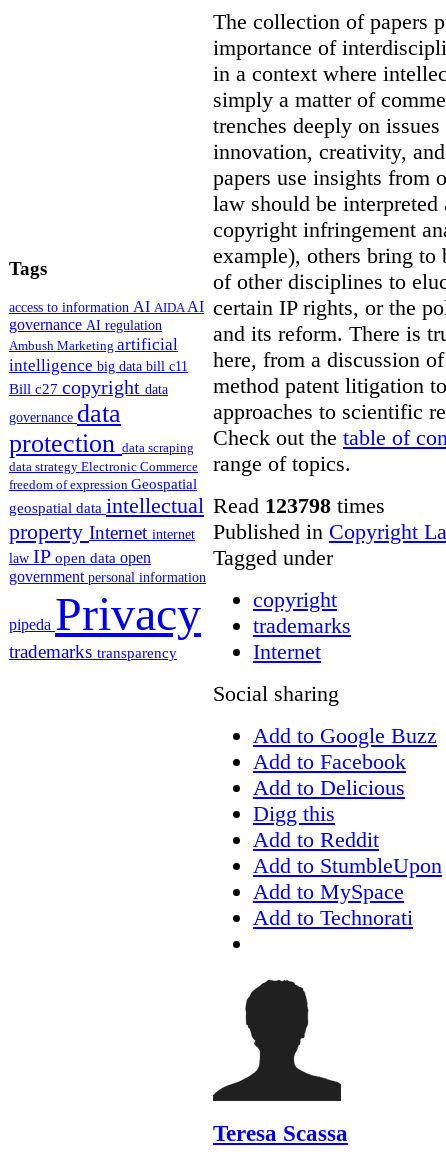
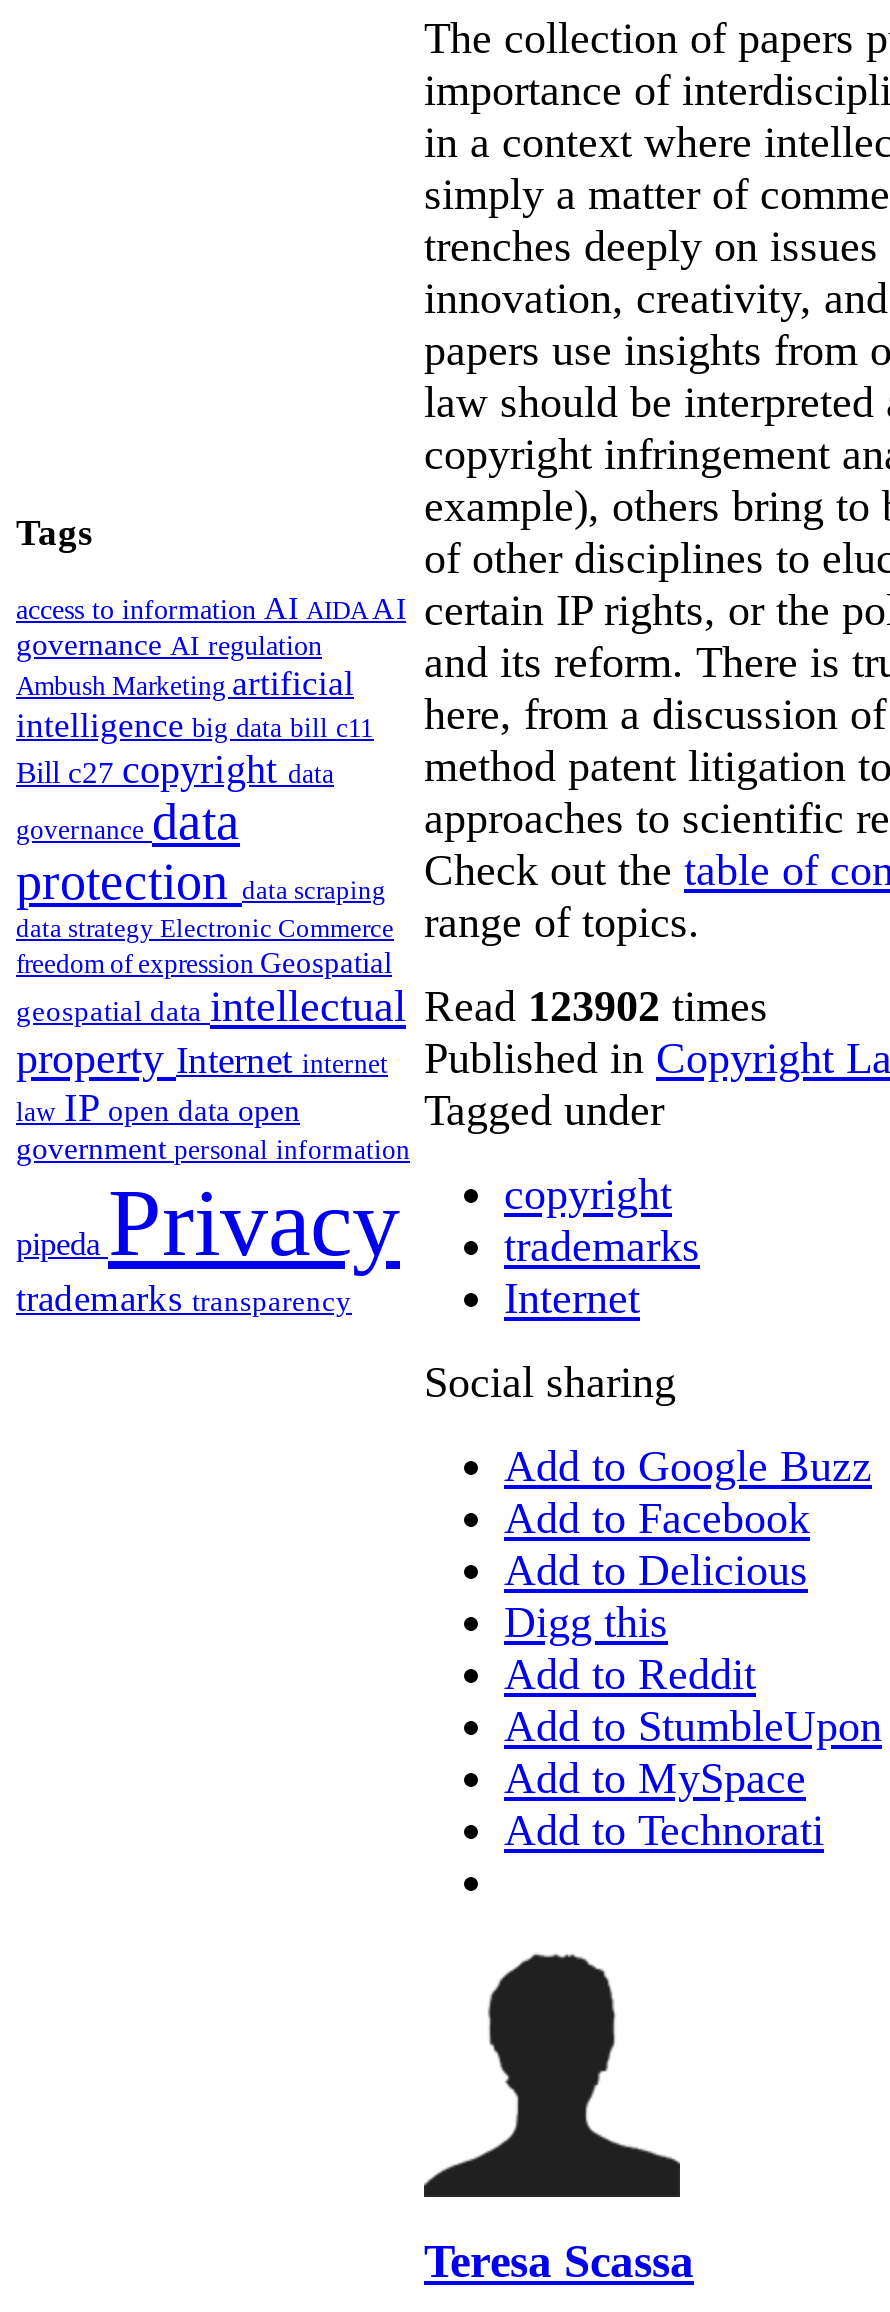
- geospatial data intellectual Read 123798 times
+ geospatial data intellectual Read 123902 times
